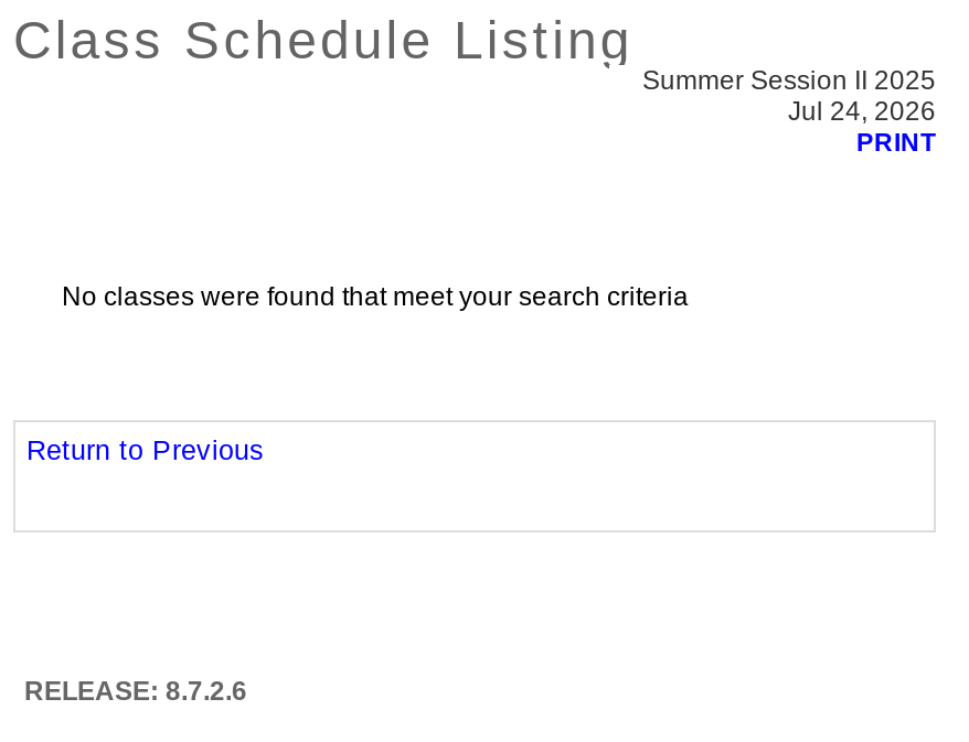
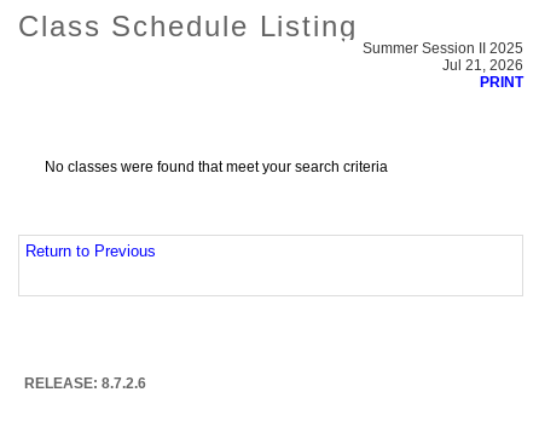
- Jul 24, 2026
+ Jul 21, 2026
